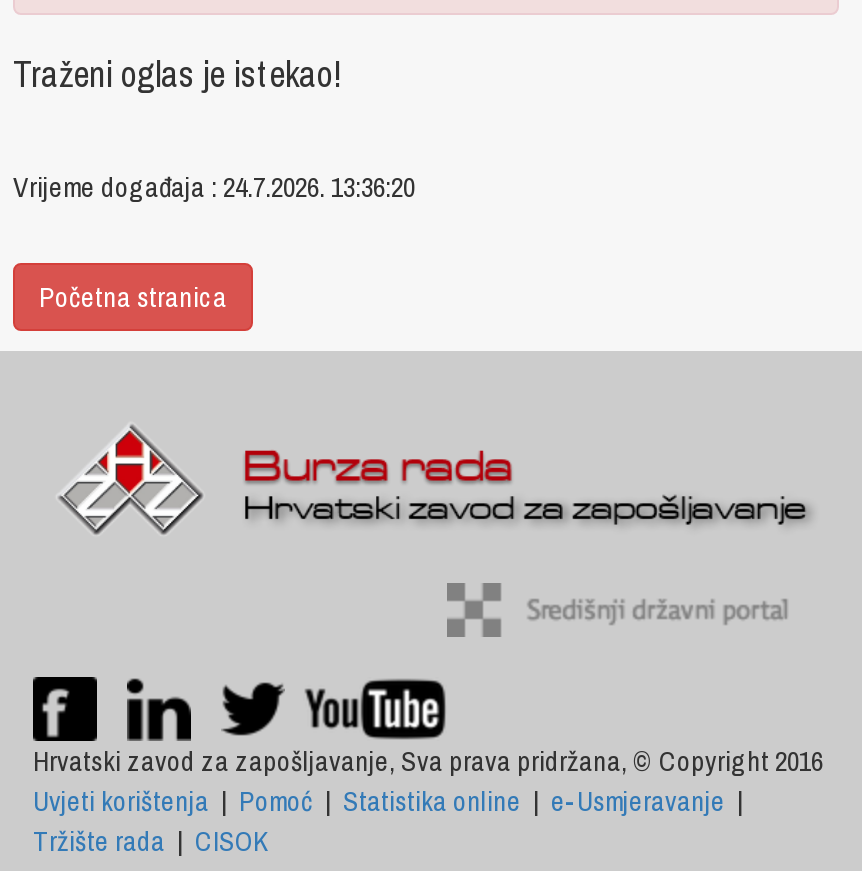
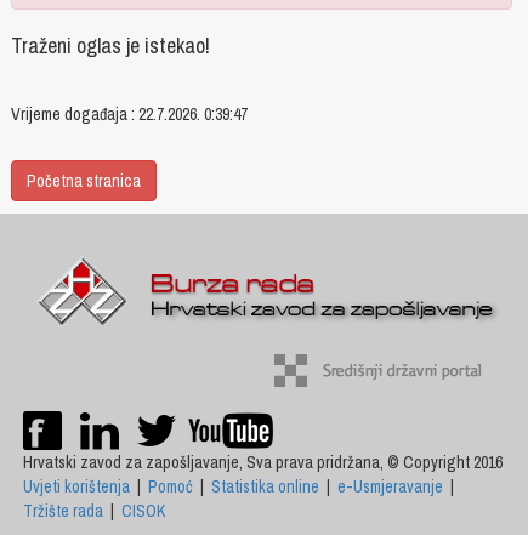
- Vrijeme događaja : 24.7.2026. 13:36:20
+ Vrijeme događaja : 22.7.2026. 0:39:47
